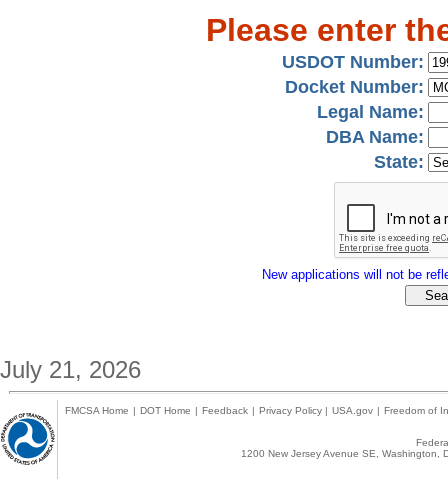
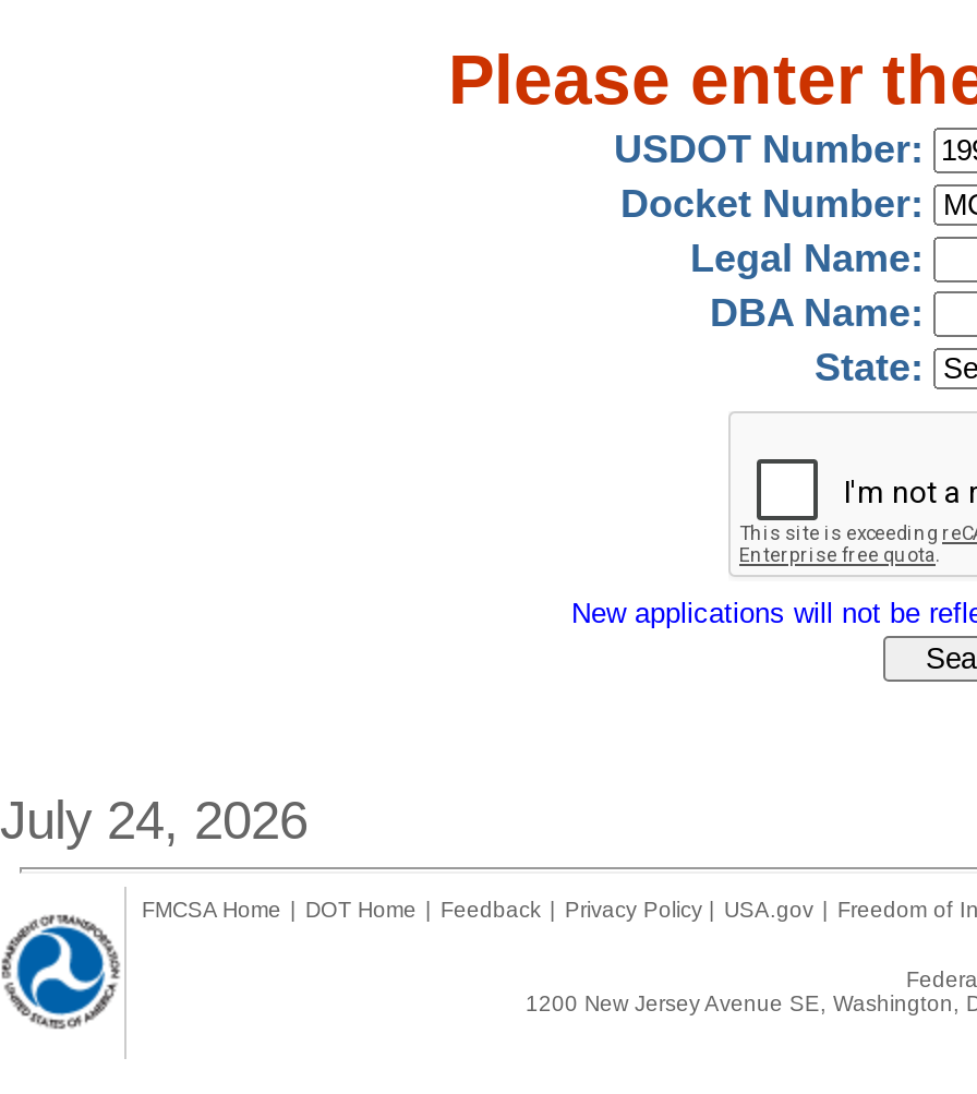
- July 21, 2026
+ July 24, 2026
